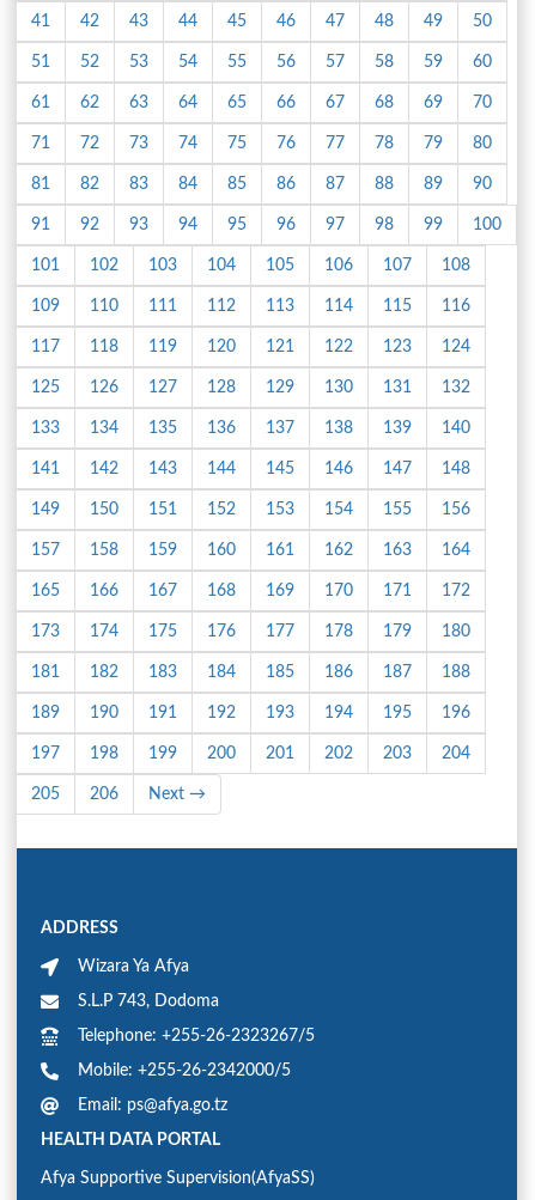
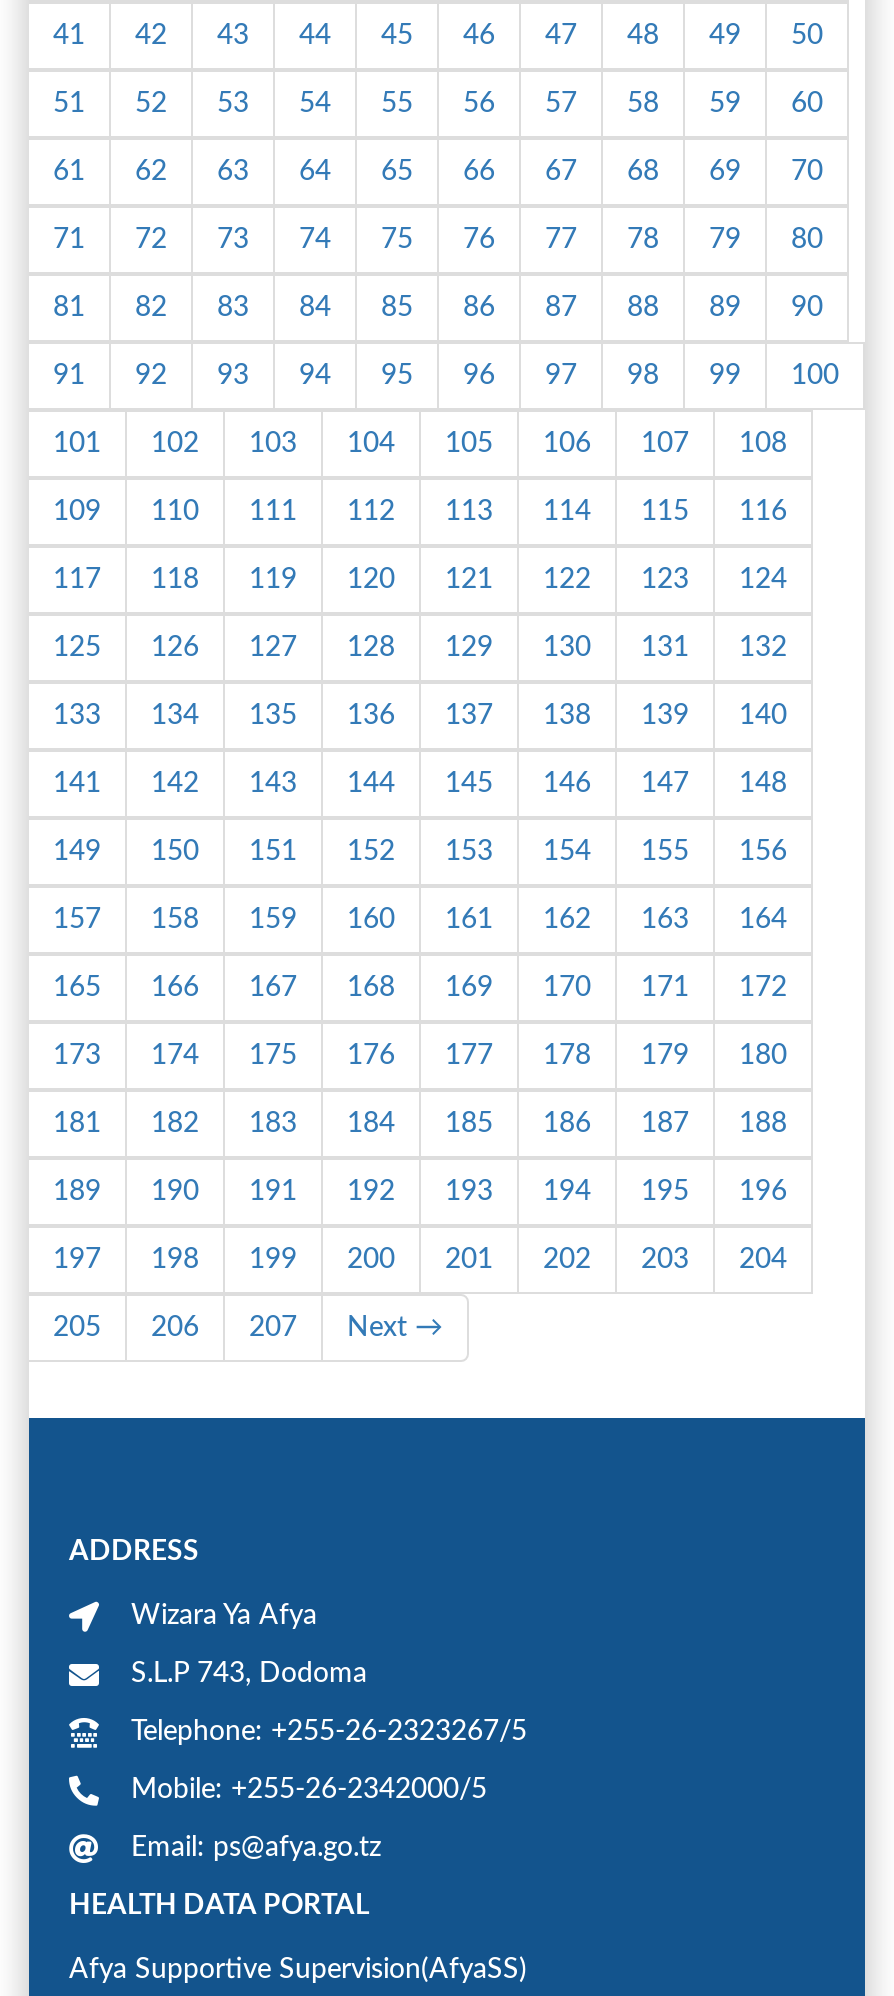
+ 207
